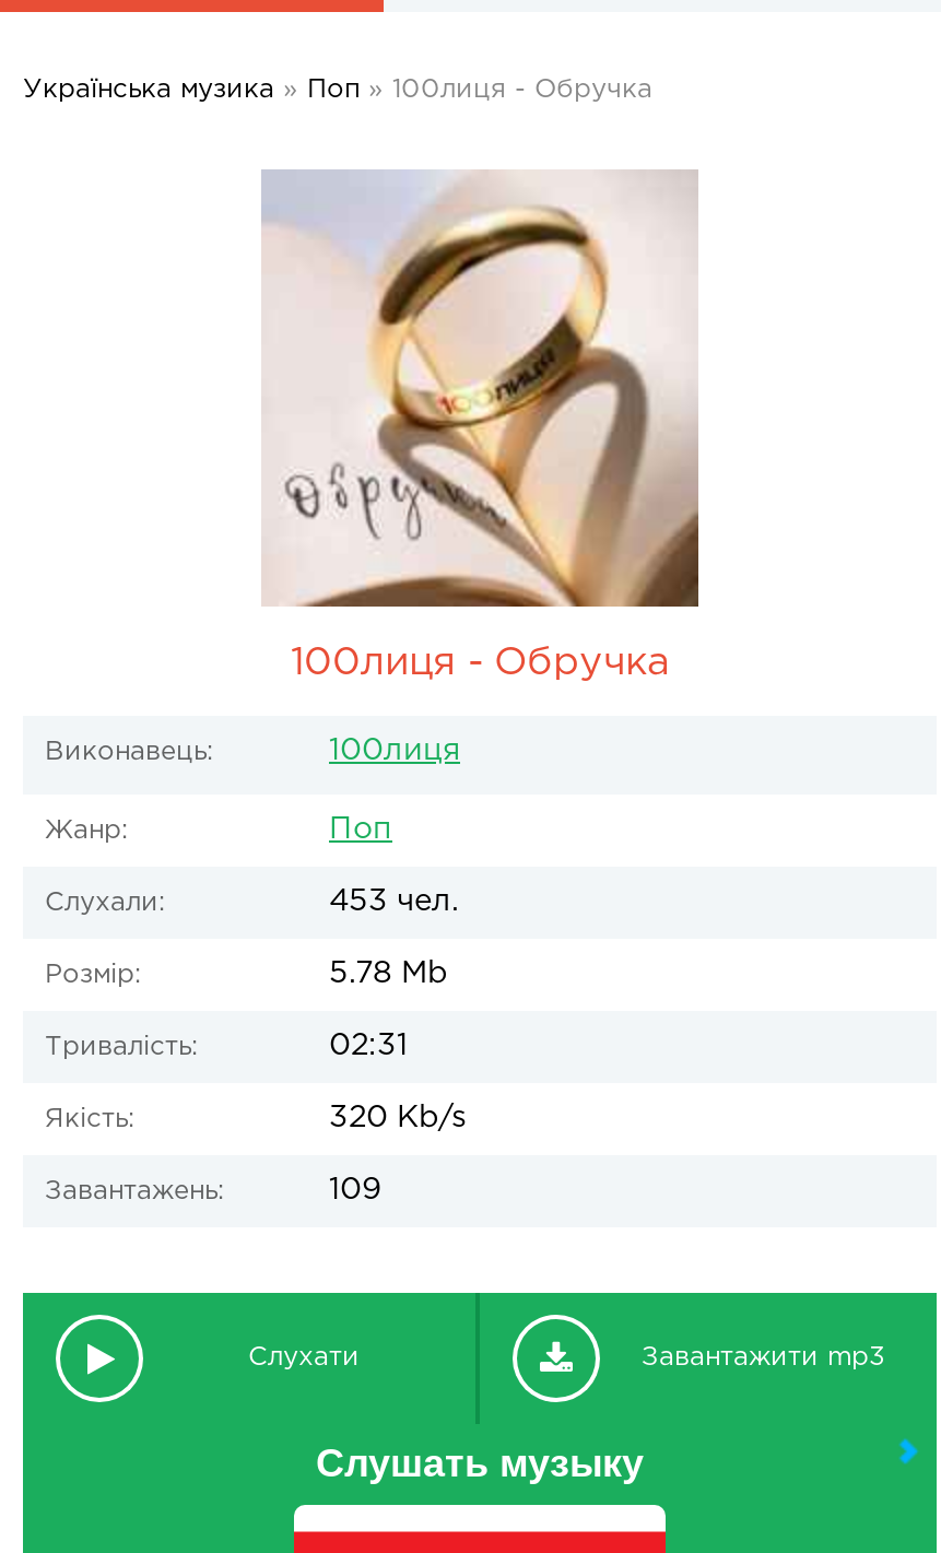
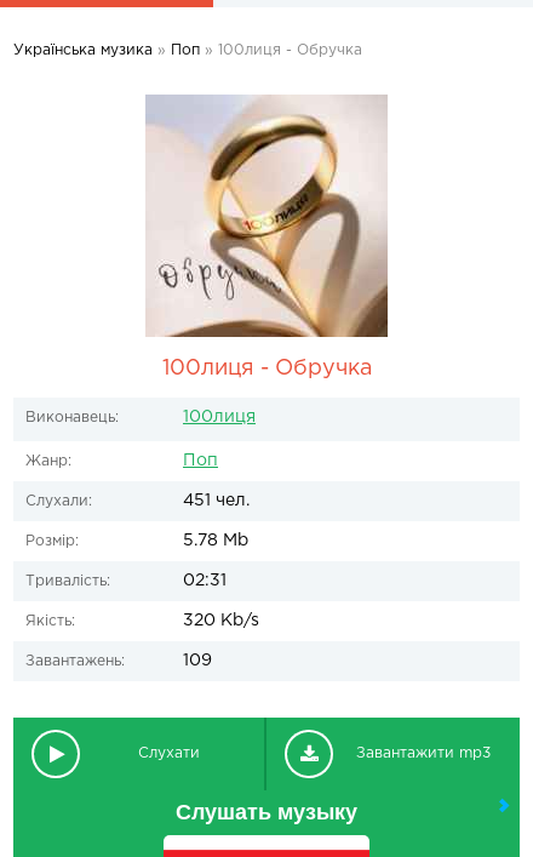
- 453 чел.
+ 451 чел.
